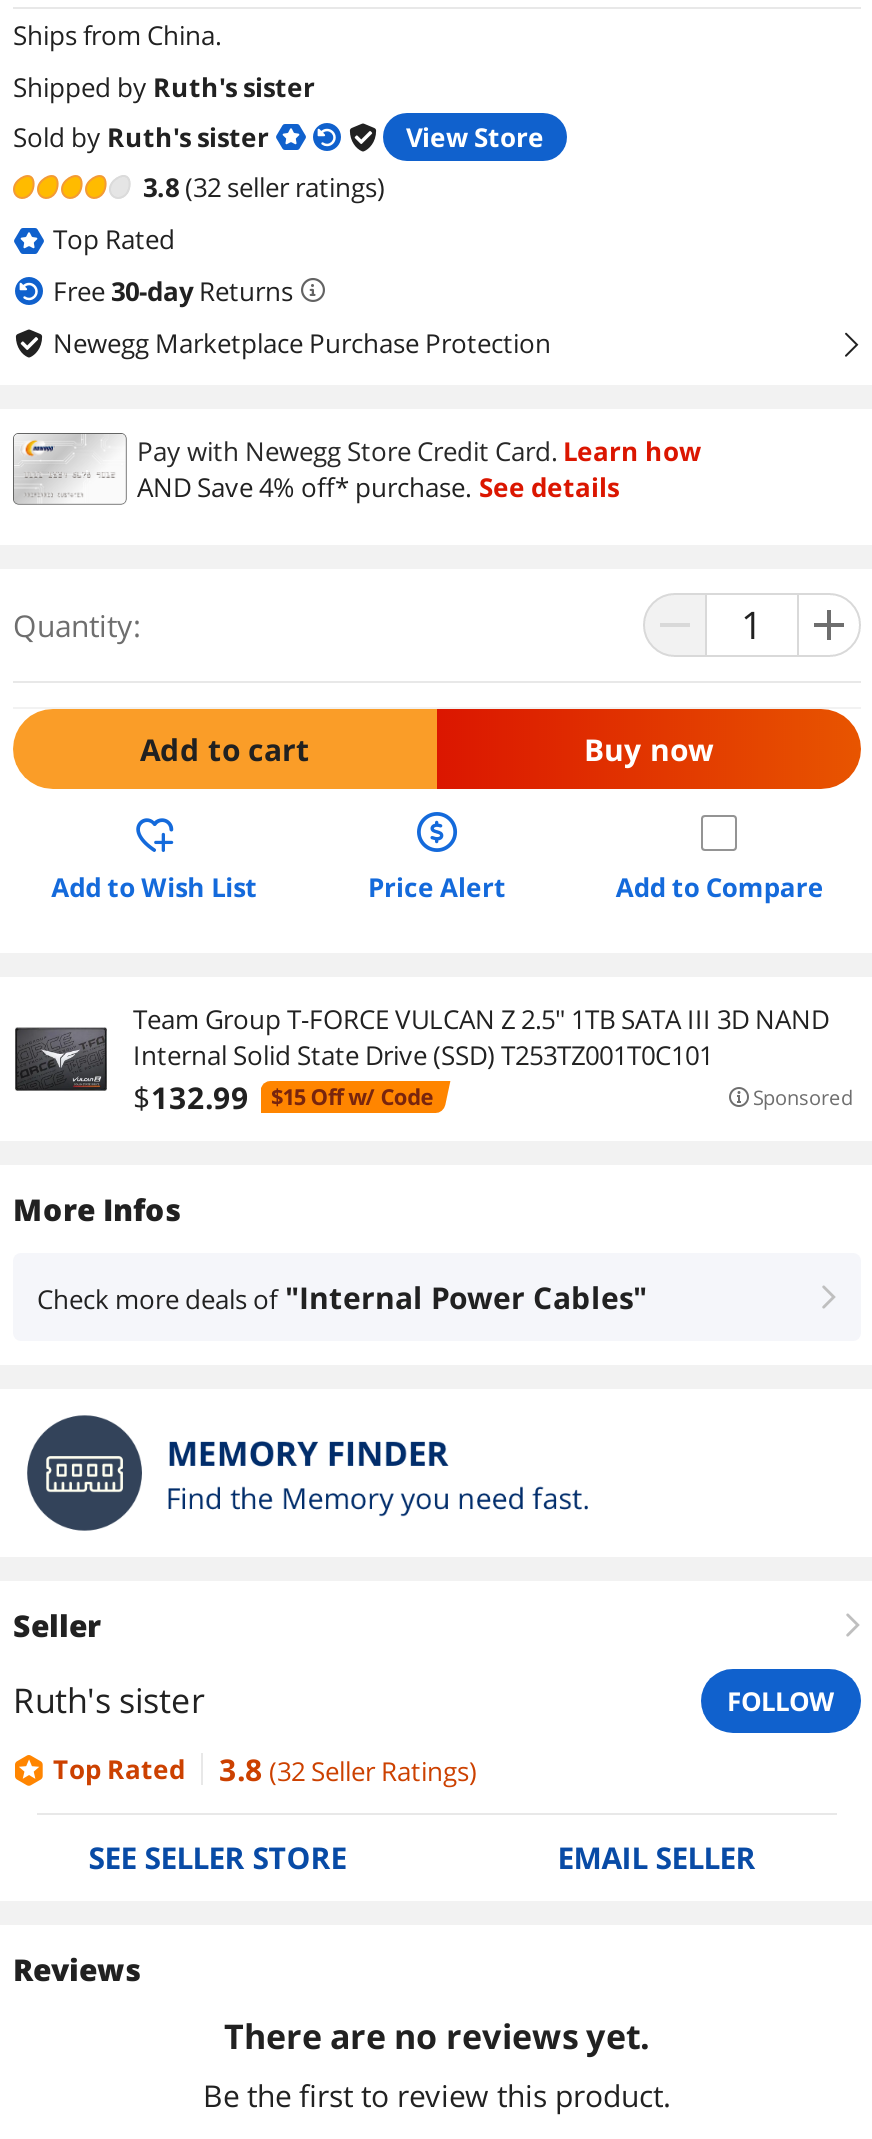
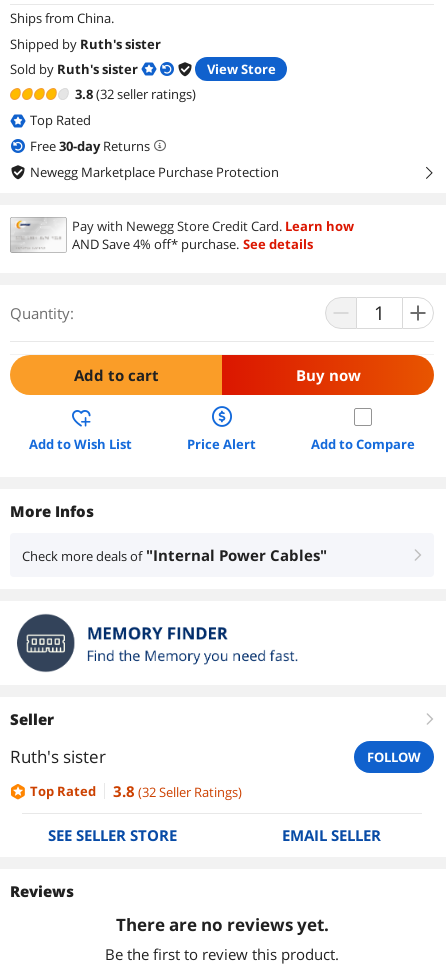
- [image]
- Team Group T-FORCE VULCAN Z 2.5" 1TB SATA III 3D NAND
- Internal Solid State Drive (SSD) T253TZ001T0C101
- $132.99
- $15 Off w/ Code
- Sponsored
